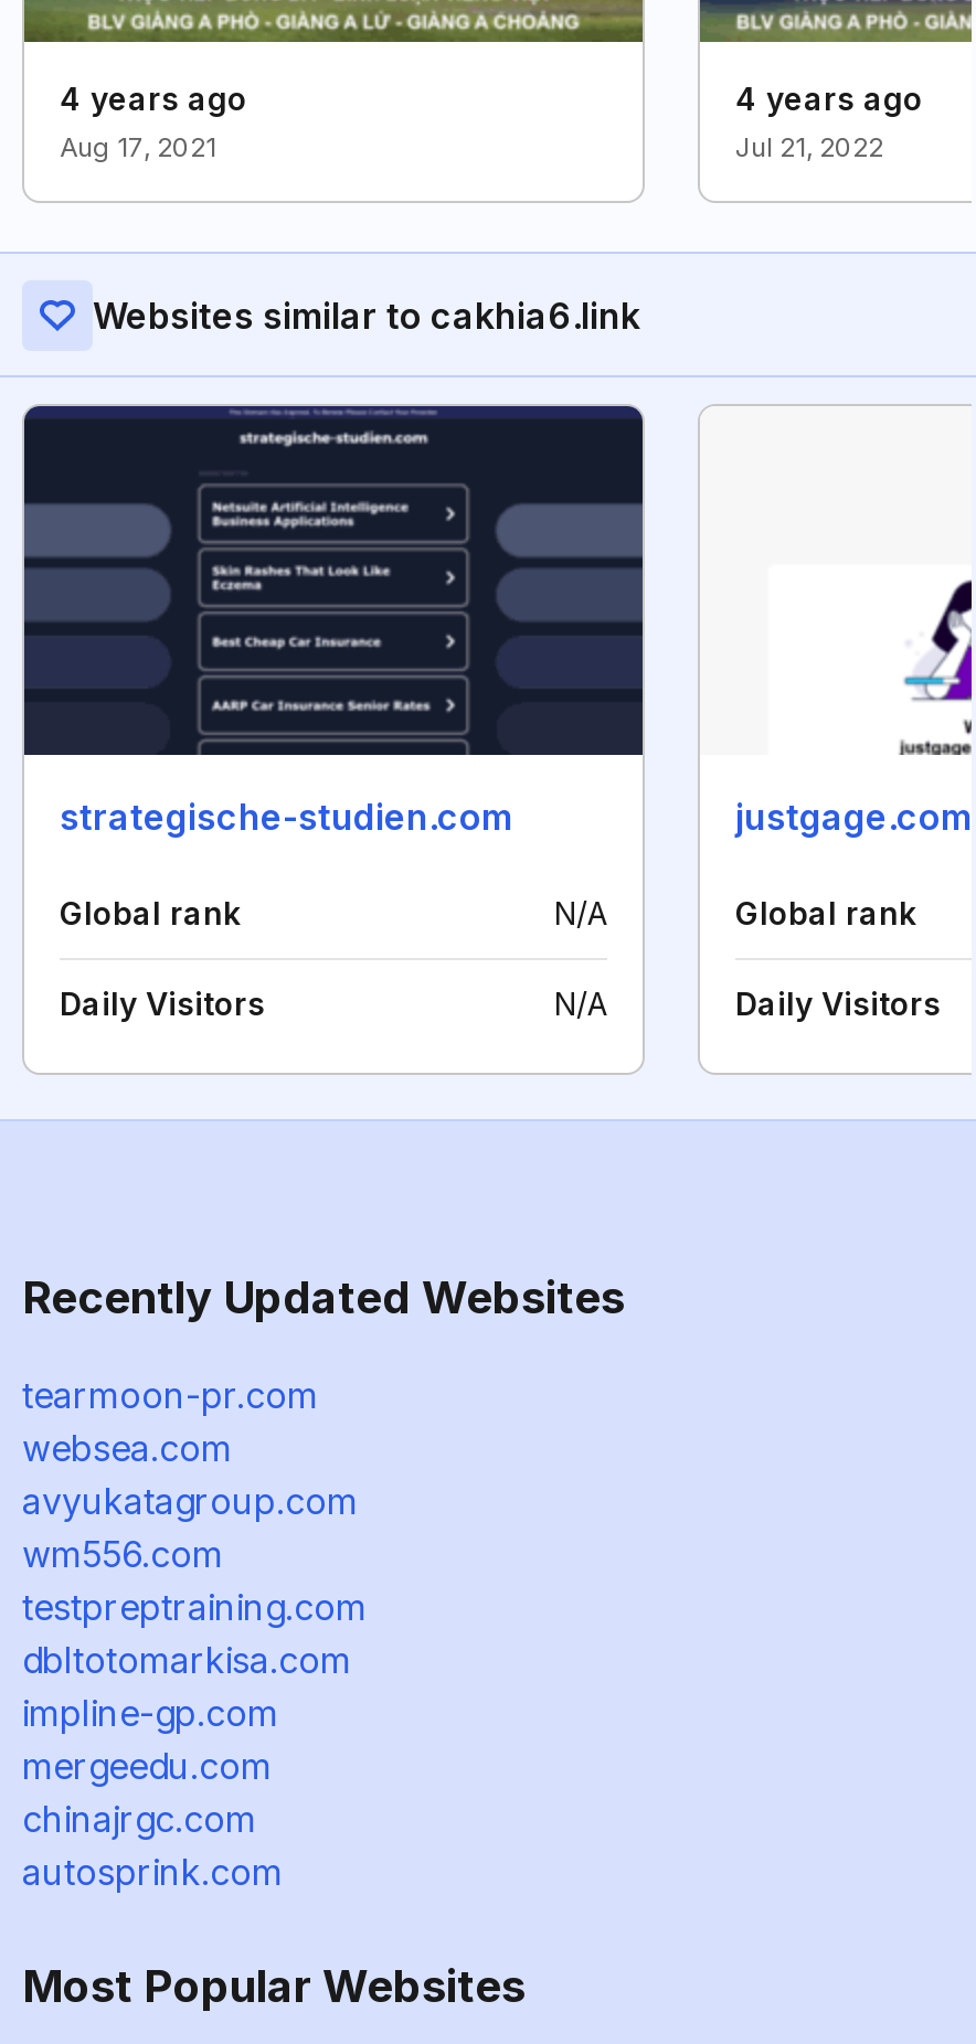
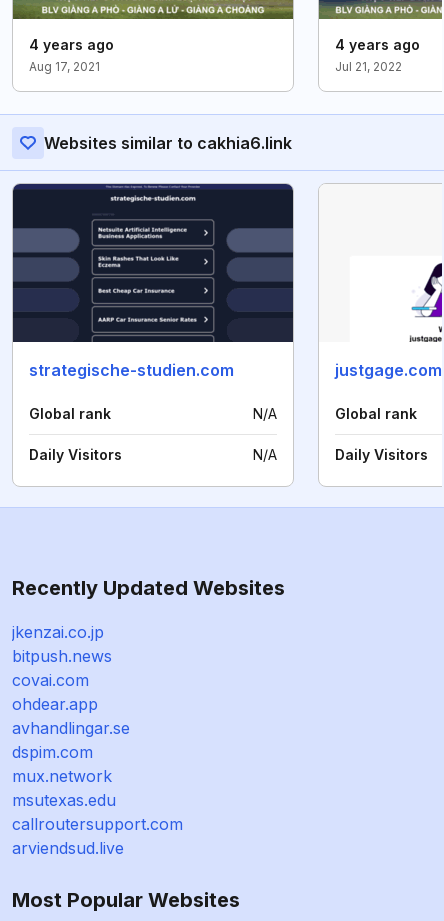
- tearmoon-pr.com
- websea.com
- avyukatagroup.com
- wm556.com
- testpreptraining.com
- dbltotomarkisa.com
- impline-gp.com
- mergeedu.com
- chinajrgc.com
- autosprink.com
+ jkenzai.co.jp
+ bitpush.news
+ covai.com
+ ohdear.app
+ avhandlingar.se
+ dspim.com
+ mux.network
+ msutexas.edu
+ callroutersupport.com
+ arviendsud.live
